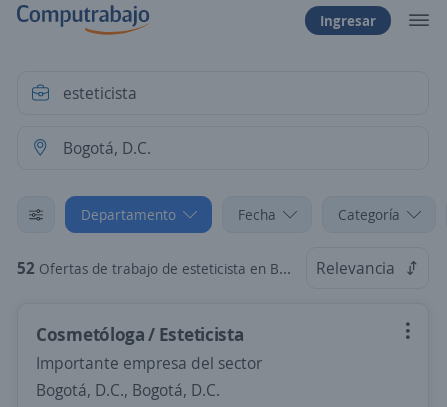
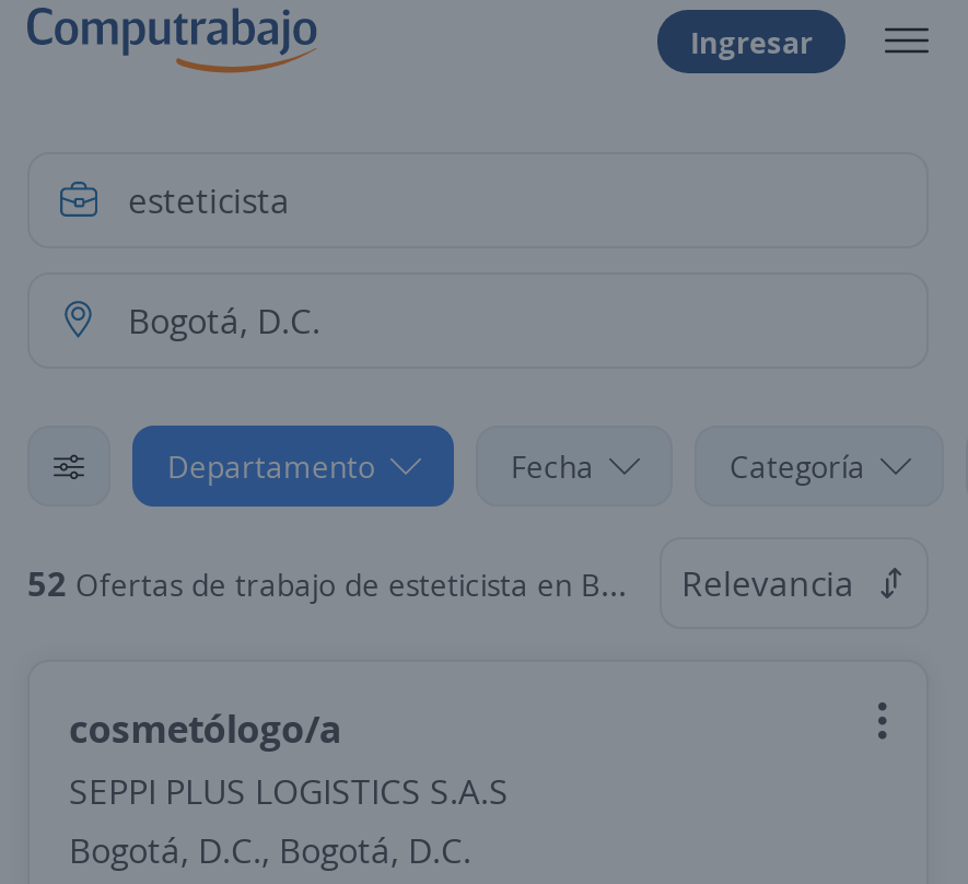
- Cosmetóloga / Esteticista
- Importante empresa del sector
+ cosmetólogo/a
+ SEPPI PLUS LOGISTICS S.A.S
